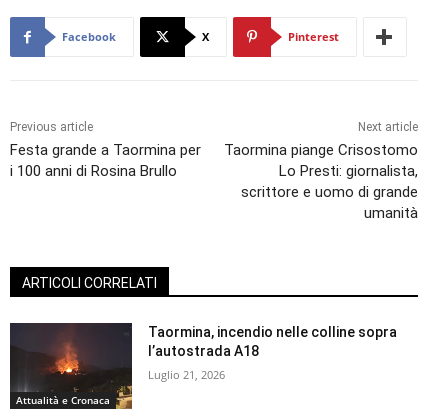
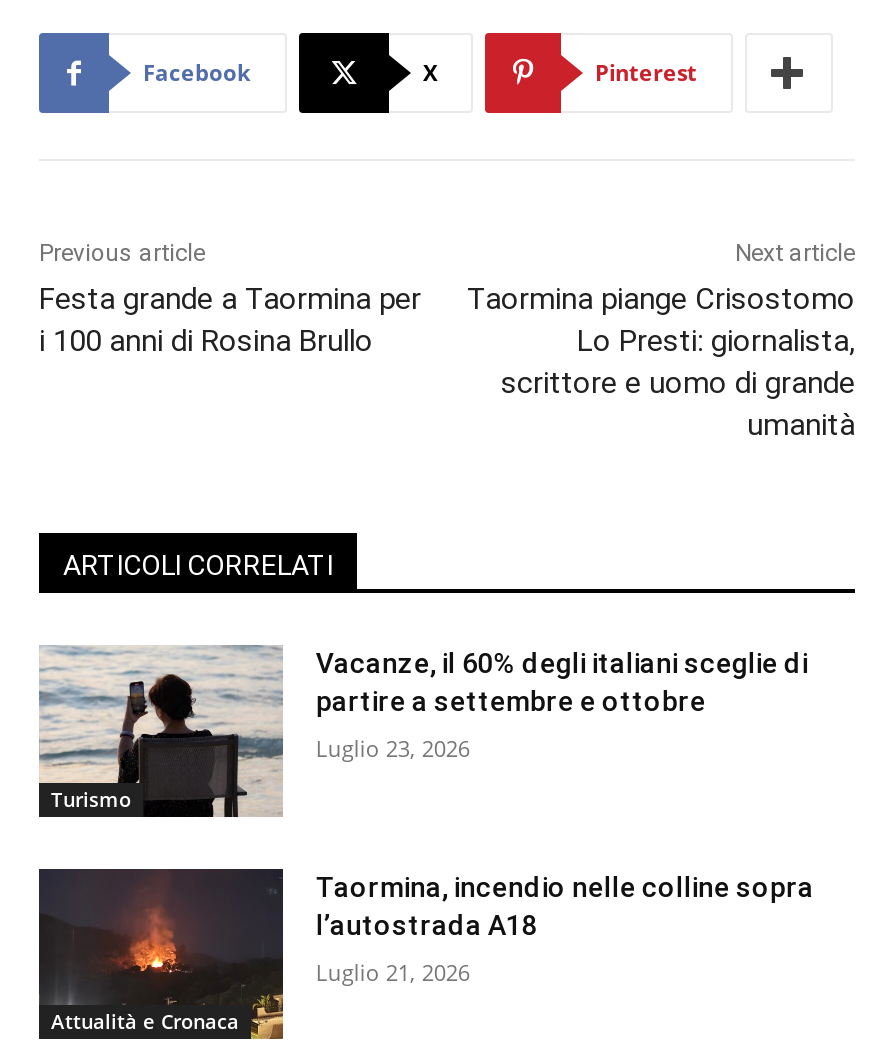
+ [image]
+ Turismo

+ Vacanze, il 60% degli italiani sceglie di
+ partire a settembre e ottobre
+ Luglio 23, 2026
